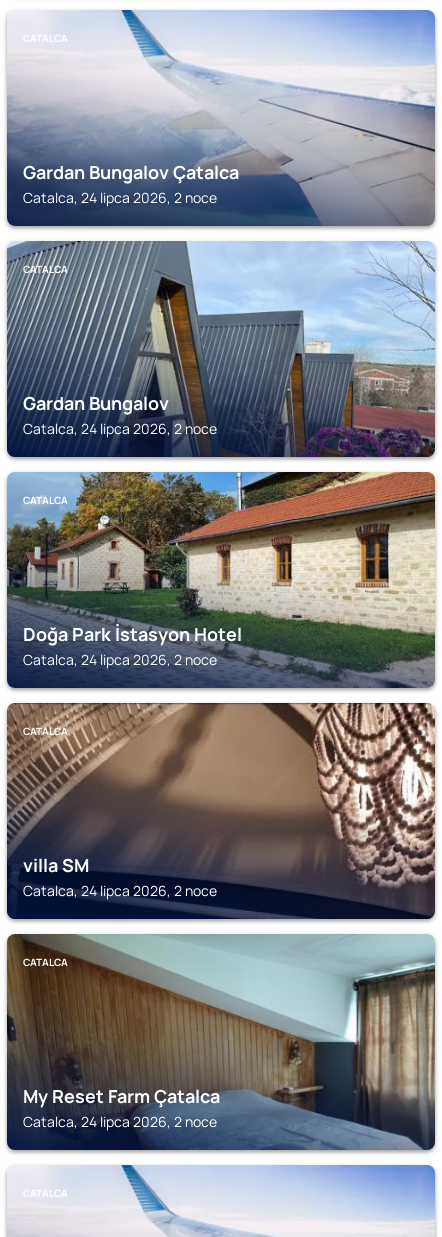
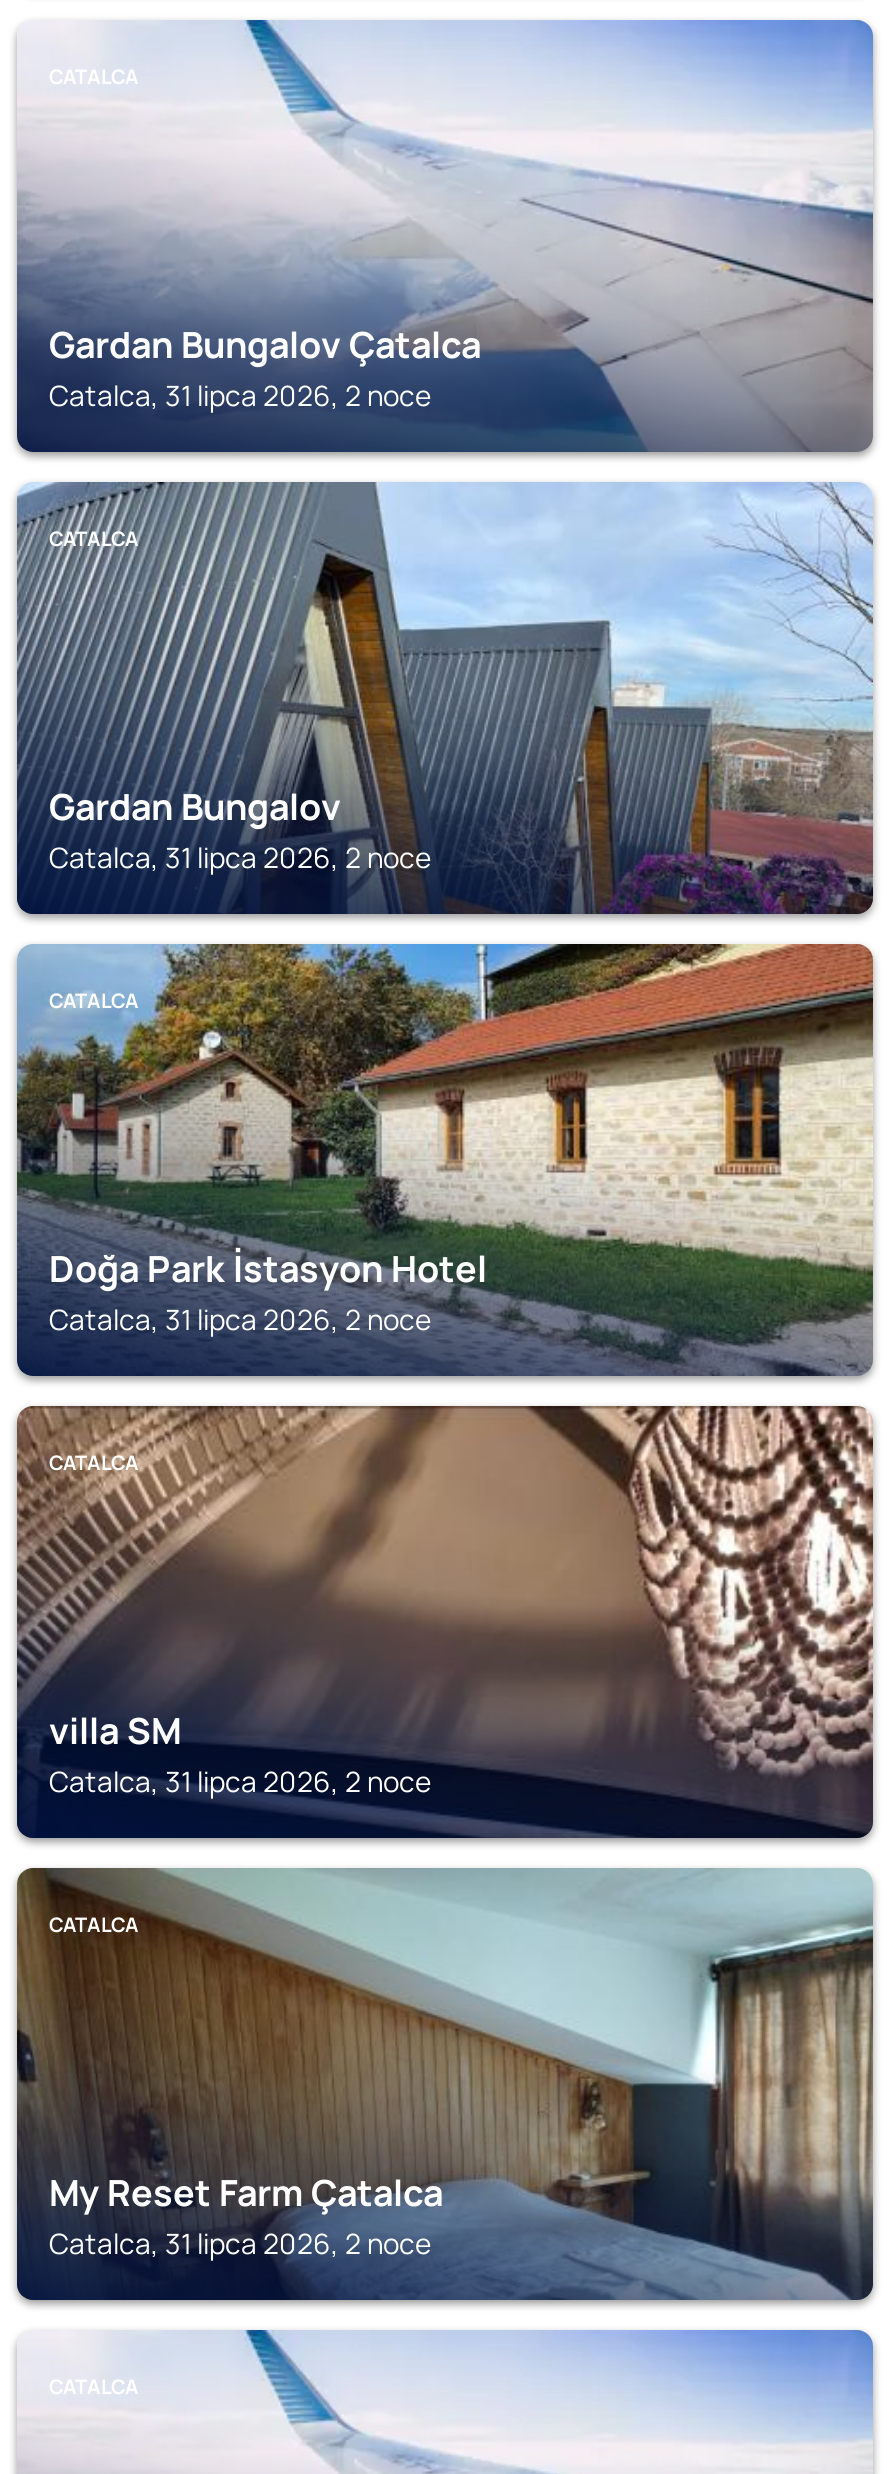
- Catalca, 24 lipca 2026, 2 noce
+ Catalca, 31 lipca 2026, 2 noce

- Catalca, 24 lipca 2026, 2 noce
+ Catalca, 31 lipca 2026, 2 noce

- Catalca, 24 lipca 2026, 2 noce
+ Catalca, 31 lipca 2026, 2 noce

- Catalca, 24 lipca 2026, 2 noce
+ Catalca, 31 lipca 2026, 2 noce

- Catalca, 24 lipca 2026, 2 noce
+ Catalca, 31 lipca 2026, 2 noce
